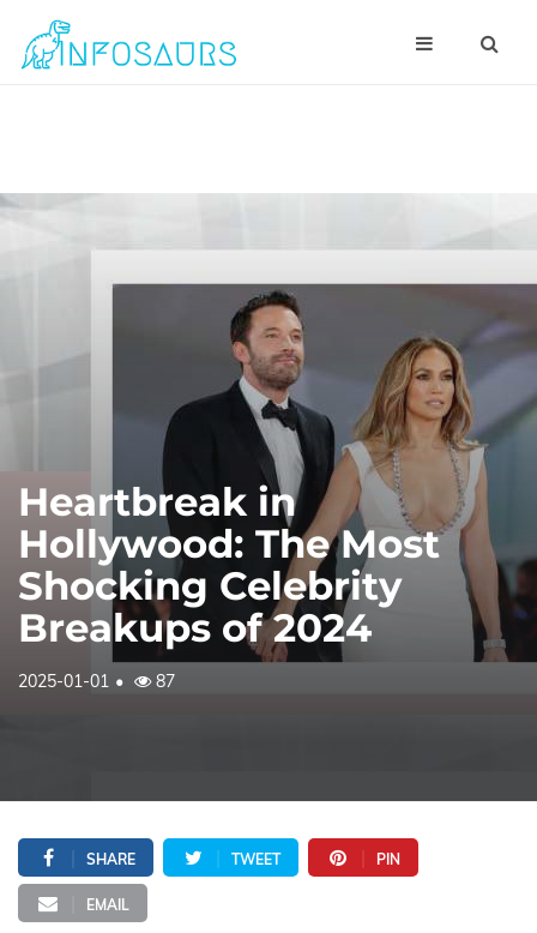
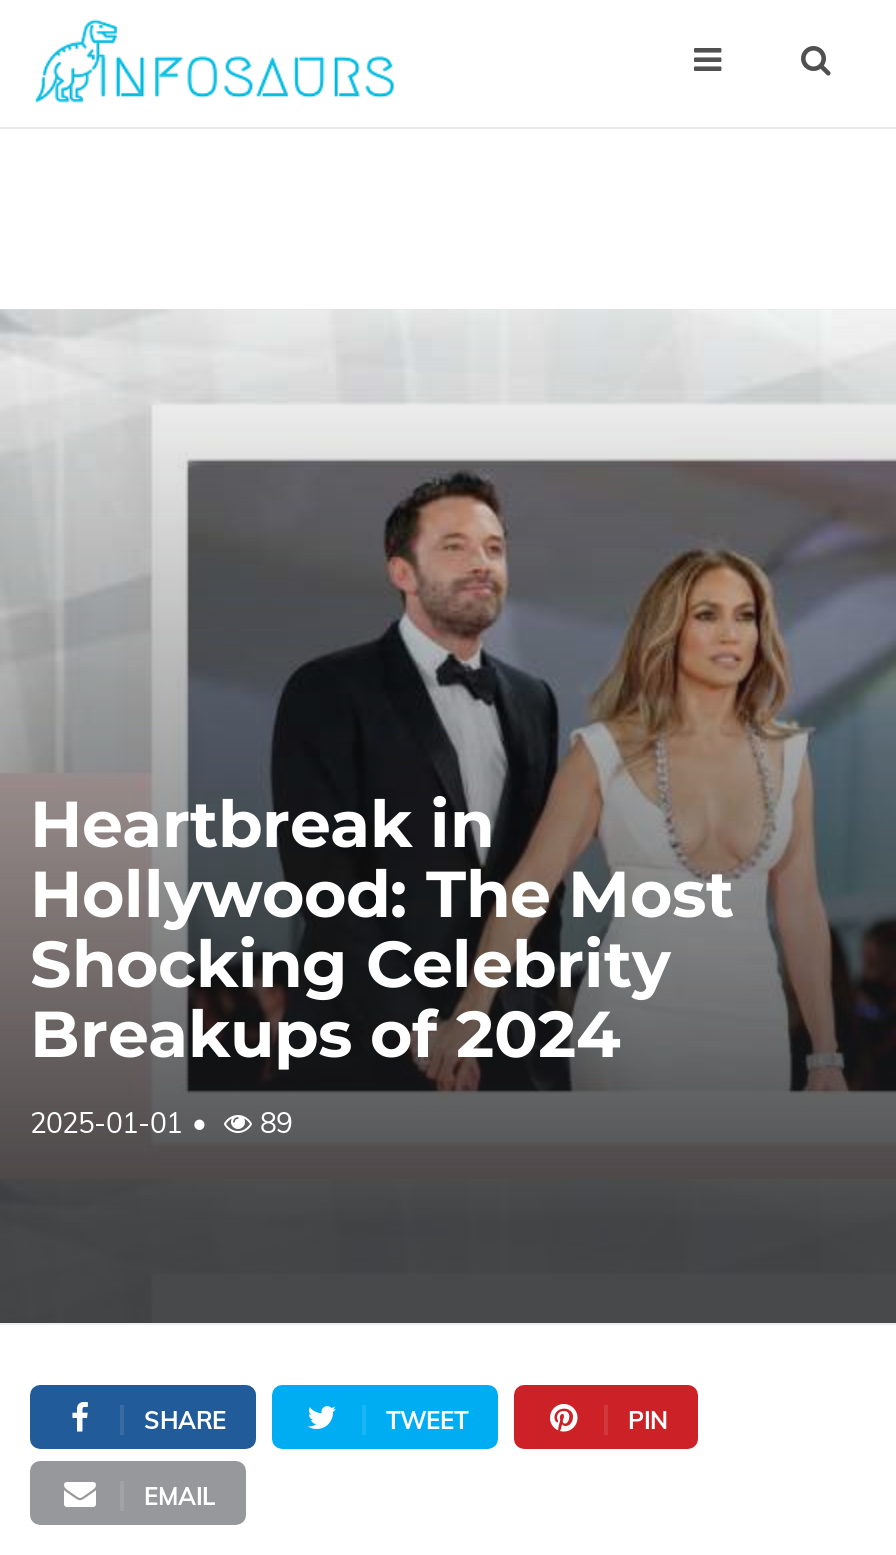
- 2025-01-01 87
+ 2025-01-01 89
